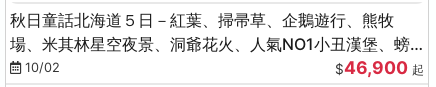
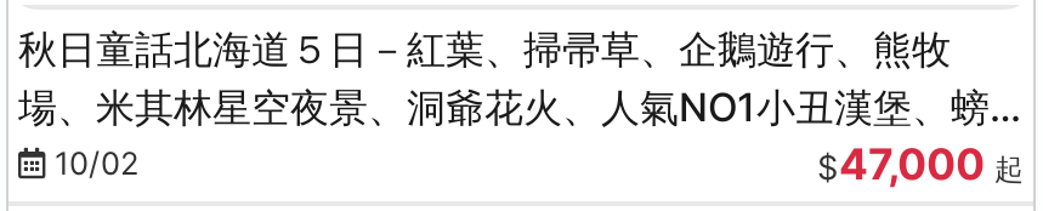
- $46,900 起
+ $47,000 起
